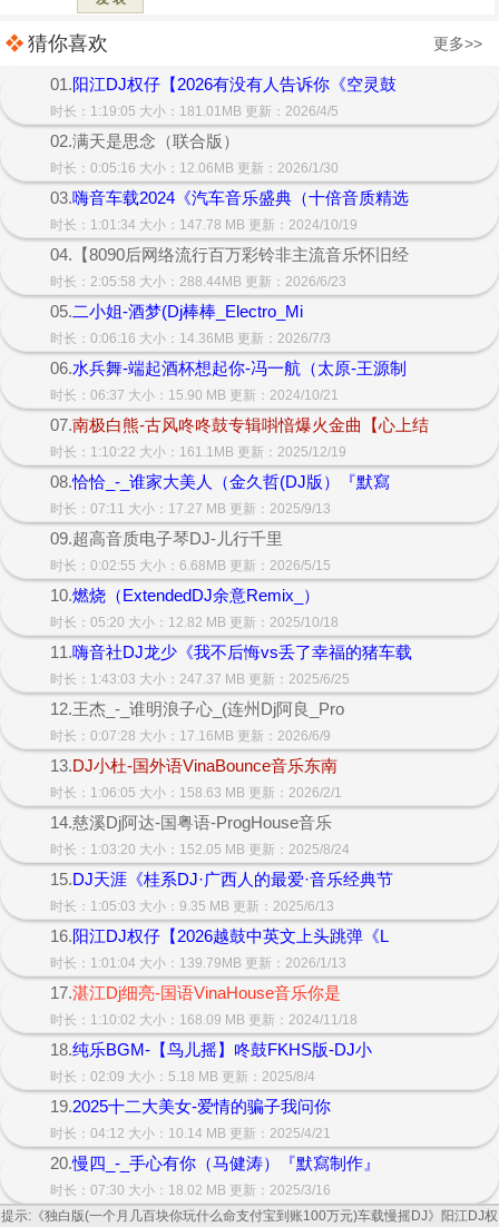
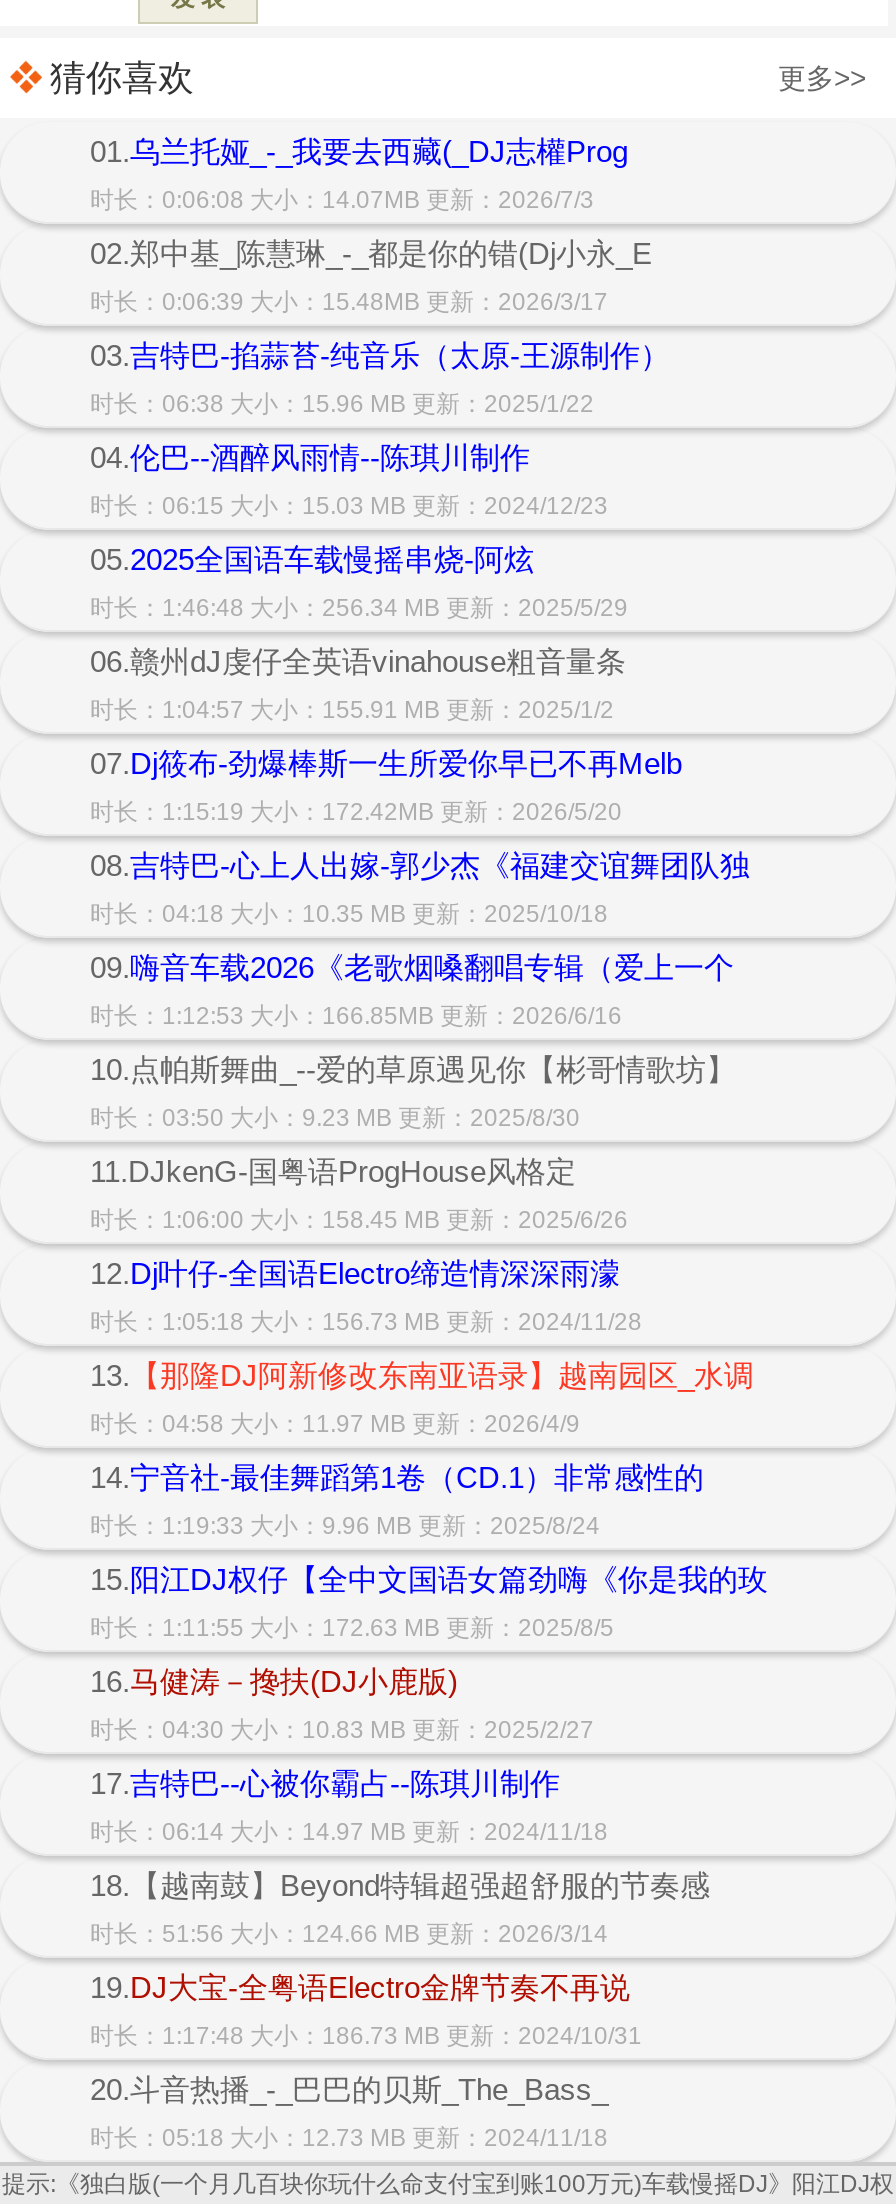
- 01.阳江DJ权仔【2026有没有人告诉你《空灵鼓
+ 01.乌兰托娅_-_我要去西藏(_DJ志權Prog

- 时长：1:19:05 大小：181.01MB 更新：2026/4/5
+ 时长：0:06:08 大小：14.07MB 更新：2026/7/3

- 02.满天是思念（联合版）
+ 02.郑中基_陈慧琳_-_都是你的错(Dj小永_E

- 时长：0:05:16 大小：12.06MB 更新：2026/1/30
+ 时长：0:06:39 大小：15.48MB 更新：2026/3/17

- 03.嗨音车载2024《汽车音乐盛典（十倍音质精选
+ 03.吉特巴-掐蒜苔-纯音乐（太原-王源制作）

- 时长：1:01:34 大小：147.78 MB 更新：2024/10/19
+ 时长：06:38 大小：15.96 MB 更新：2025/1/22

- 04.【8090后网络流行百万彩铃非主流音乐怀旧经
+ 04.伦巴--酒醉风雨情--陈琪川制作

- 时长：2:05:58 大小：288.44MB 更新：2026/6/23
+ 时长：06:15 大小：15.03 MB 更新：2024/12/23

- 05.二小姐-酒梦(Dj棒棒_Electro_Mi
+ 05.2025全国语车载慢摇串烧-阿炫

- 时长：0:06:16 大小：14.36MB 更新：2026/7/3
+ 时长：1:46:48 大小：256.34 MB 更新：2025/5/29

- 06.水兵舞-端起酒杯想起你-冯一航（太原-王源制
+ 06.赣州dJ虔仔全英语vinahouse粗音量条

- 时长：06:37 大小：15.90 MB 更新：2024/10/21
+ 时长：1:04:57 大小：155.91 MB 更新：2025/1/2

- 07.南极白熊-古风咚咚鼓专辑唞愔爆火金曲【心上结
+ 07.Dj筱布-劲爆棒斯一生所爱你早已不再Melb

- 时长：1:10:22 大小：161.1MB 更新：2025/12/19
+ 时长：1:15:19 大小：172.42MB 更新：2026/5/20

- 08.恰恰_-_谁家大美人（金久哲(DJ版）『默寫
+ 08.吉特巴-心上人出嫁-郭少杰《福建交谊舞团队独

- 时长：07:11 大小：17.27 MB 更新：2025/9/13
+ 时长：04:18 大小：10.35 MB 更新：2025/10/18

- 09.超高音质电子琴DJ-儿行千里
+ 09.嗨音车载2026《老歌烟嗓翻唱专辑（爱上一个

- 时长：0:02:55 大小：6.68MB 更新：2026/5/15
+ 时长：1:12:53 大小：166.85MB 更新：2026/6/16

- 10.燃烧（ExtendedDJ余意Remix_）
+ 10.点帕斯舞曲_--爱的草原遇见你【彬哥情歌坊】

- 时长：05:20 大小：12.82 MB 更新：2025/10/18
+ 时长：03:50 大小：9.23 MB 更新：2025/8/30

- 11.嗨音社DJ龙少《我不后悔vs丢了幸福的猪车载
+ 11.DJkenG-国粤语ProgHouse风格定

- 时长：1:43:03 大小：247.37 MB 更新：2025/6/25
+ 时长：1:06:00 大小：158.45 MB 更新：2025/6/26

- 12.王杰_-_谁明浪子心_(连州Dj阿良_Pro
+ 12.Dj叶仔-全国语Electro缔造情深深雨濛

- 时长：0:07:28 大小：17.16MB 更新：2026/6/9
+ 时长：1:05:18 大小：156.73 MB 更新：2024/11/28

- 13.DJ小杜-国外语VinaBounce音乐东南
+ 13.【那隆DJ阿新修改东南亚语录】越南园区_水调

- 时长：1:06:05 大小：158.63 MB 更新：2026/2/1
+ 时长：04:58 大小：11.97 MB 更新：2026/4/9

- 14.慈溪Dj阿达-国粤语-ProgHouse音乐
+ 14.宁音社-最佳舞蹈第1卷（CD.1）非常感性的

- 时长：1:03:20 大小：152.05 MB 更新：2025/8/24
+ 时长：1:19:33 大小：9.96 MB 更新：2025/8/24

- 15.DJ天涯《桂系DJ·广西人的最爱·音乐经典节
+ 15.阳江DJ权仔【全中文国语女篇劲嗨《你是我的玫

- 时长：1:05:03 大小：9.35 MB 更新：2025/6/13
+ 时长：1:11:55 大小：172.63 MB 更新：2025/8/5

- 16.阳江DJ权仔【2026越鼓中英文上头跳弹《L
+ 16.马健涛－搀扶(DJ小鹿版)

- 时长：1:01:04 大小：139.79MB 更新：2026/1/13
+ 时长：04:30 大小：10.83 MB 更新：2025/2/27

- 17.湛江Dj细亮-国语VinaHouse音乐你是
+ 17.吉特巴--心被你霸占--陈琪川制作

- 时长：1:10:02 大小：168.09 MB 更新：2024/11/18
+ 时长：06:14 大小：14.97 MB 更新：2024/11/18

- 18.纯乐BGM-【鸟儿摇】咚鼓FKHS版-DJ小
+ 18.【越南鼓】Beyond特辑超强超舒服的节奏感

- 时长：02:09 大小：5.18 MB 更新：2025/8/4
+ 时长：51:56 大小：124.66 MB 更新：2026/3/14

- 19.2025十二大美女-爱情的骗子我问你
+ 19.DJ大宝-全粤语Electro金牌节奏不再说

- 时长：04:12 大小：10.14 MB 更新：2025/4/21
+ 时长：1:17:48 大小：186.73 MB 更新：2024/10/31

- 20.慢四_-_手心有你（马健涛）『默寫制作』
+ 20.斗音热播_-_巴巴的贝斯_The_Bass_

- 时长：07:30 大小：18.02 MB 更新：2025/3/16
+ 时长：05:18 大小：12.73 MB 更新：2024/11/18
